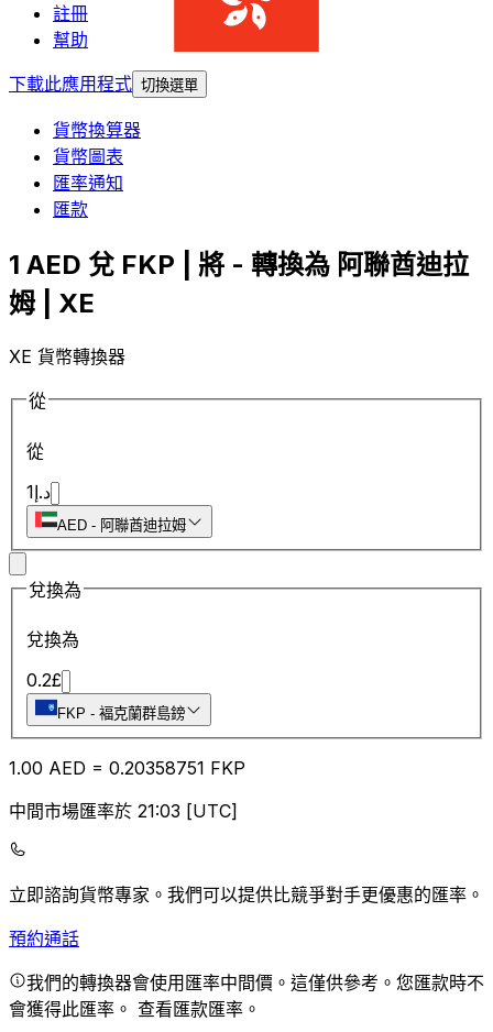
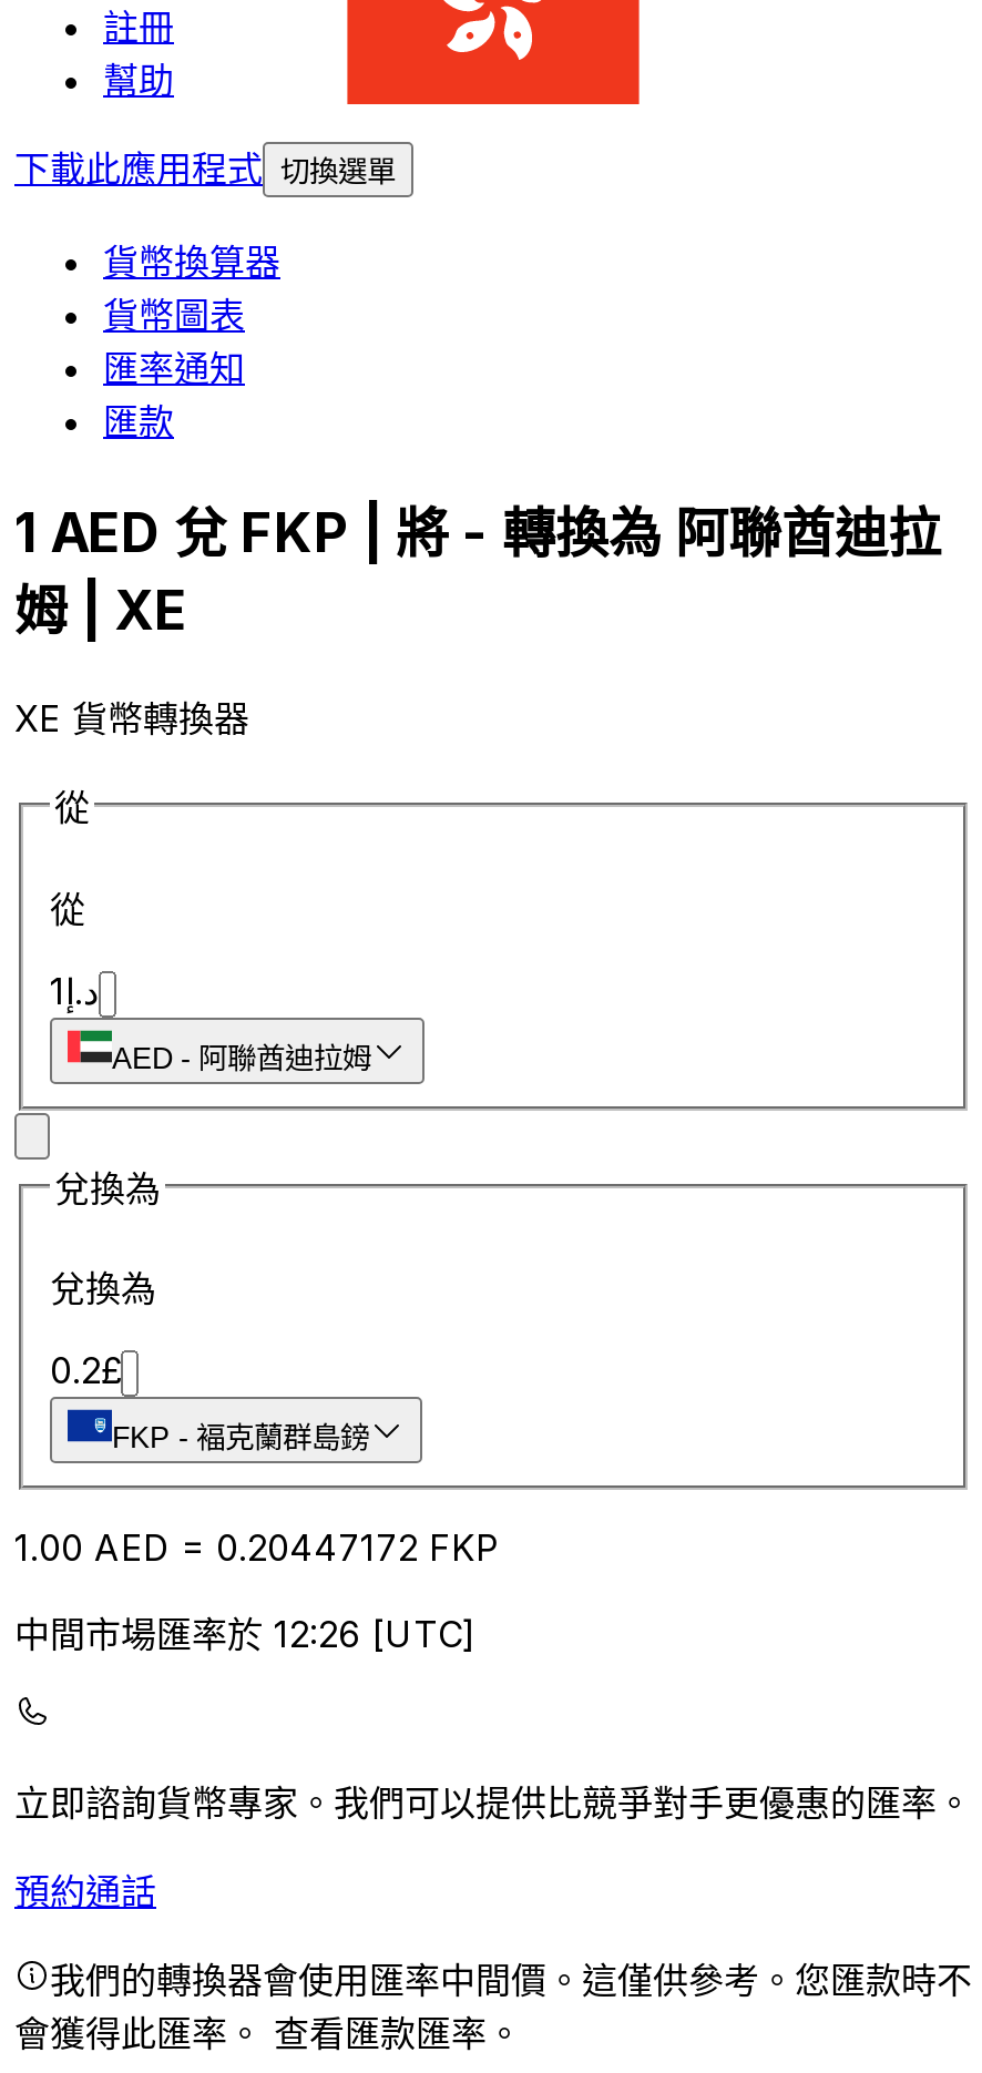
- 1.00 AED = 0.20358751 FKP
+ 1.00 AED = 0.20447172 FKP

- 中間市場匯率於 21:03 [UTC]
+ 中間市場匯率於 12:26 [UTC]
